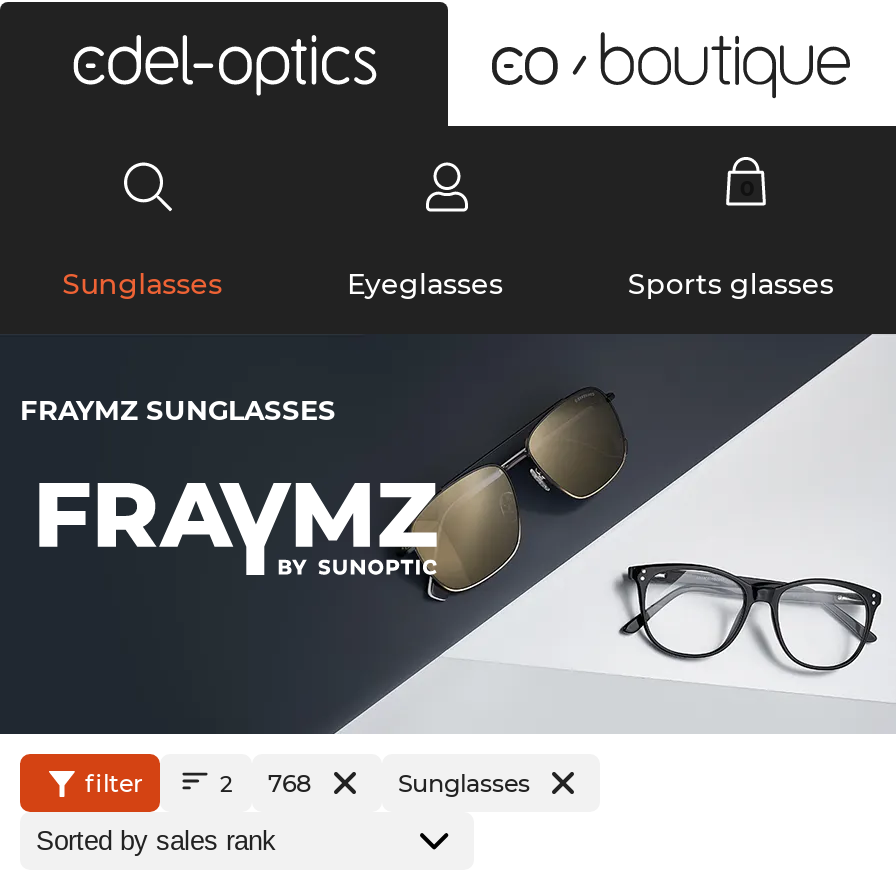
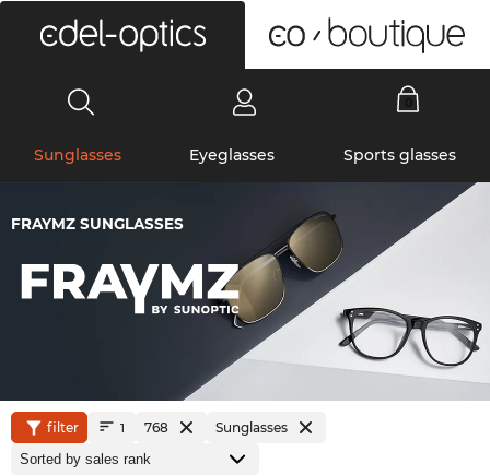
- 2 768
+ 1 768
